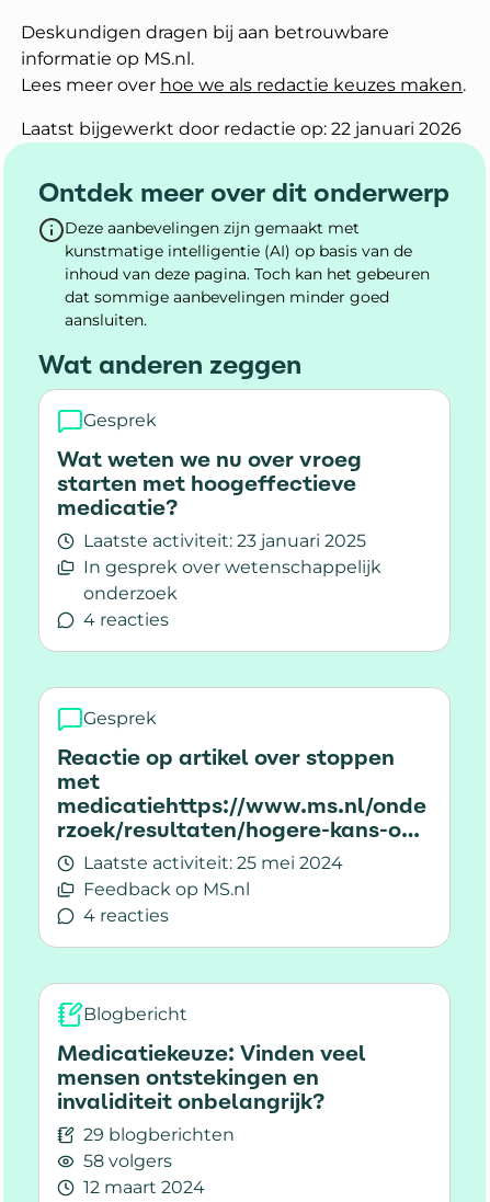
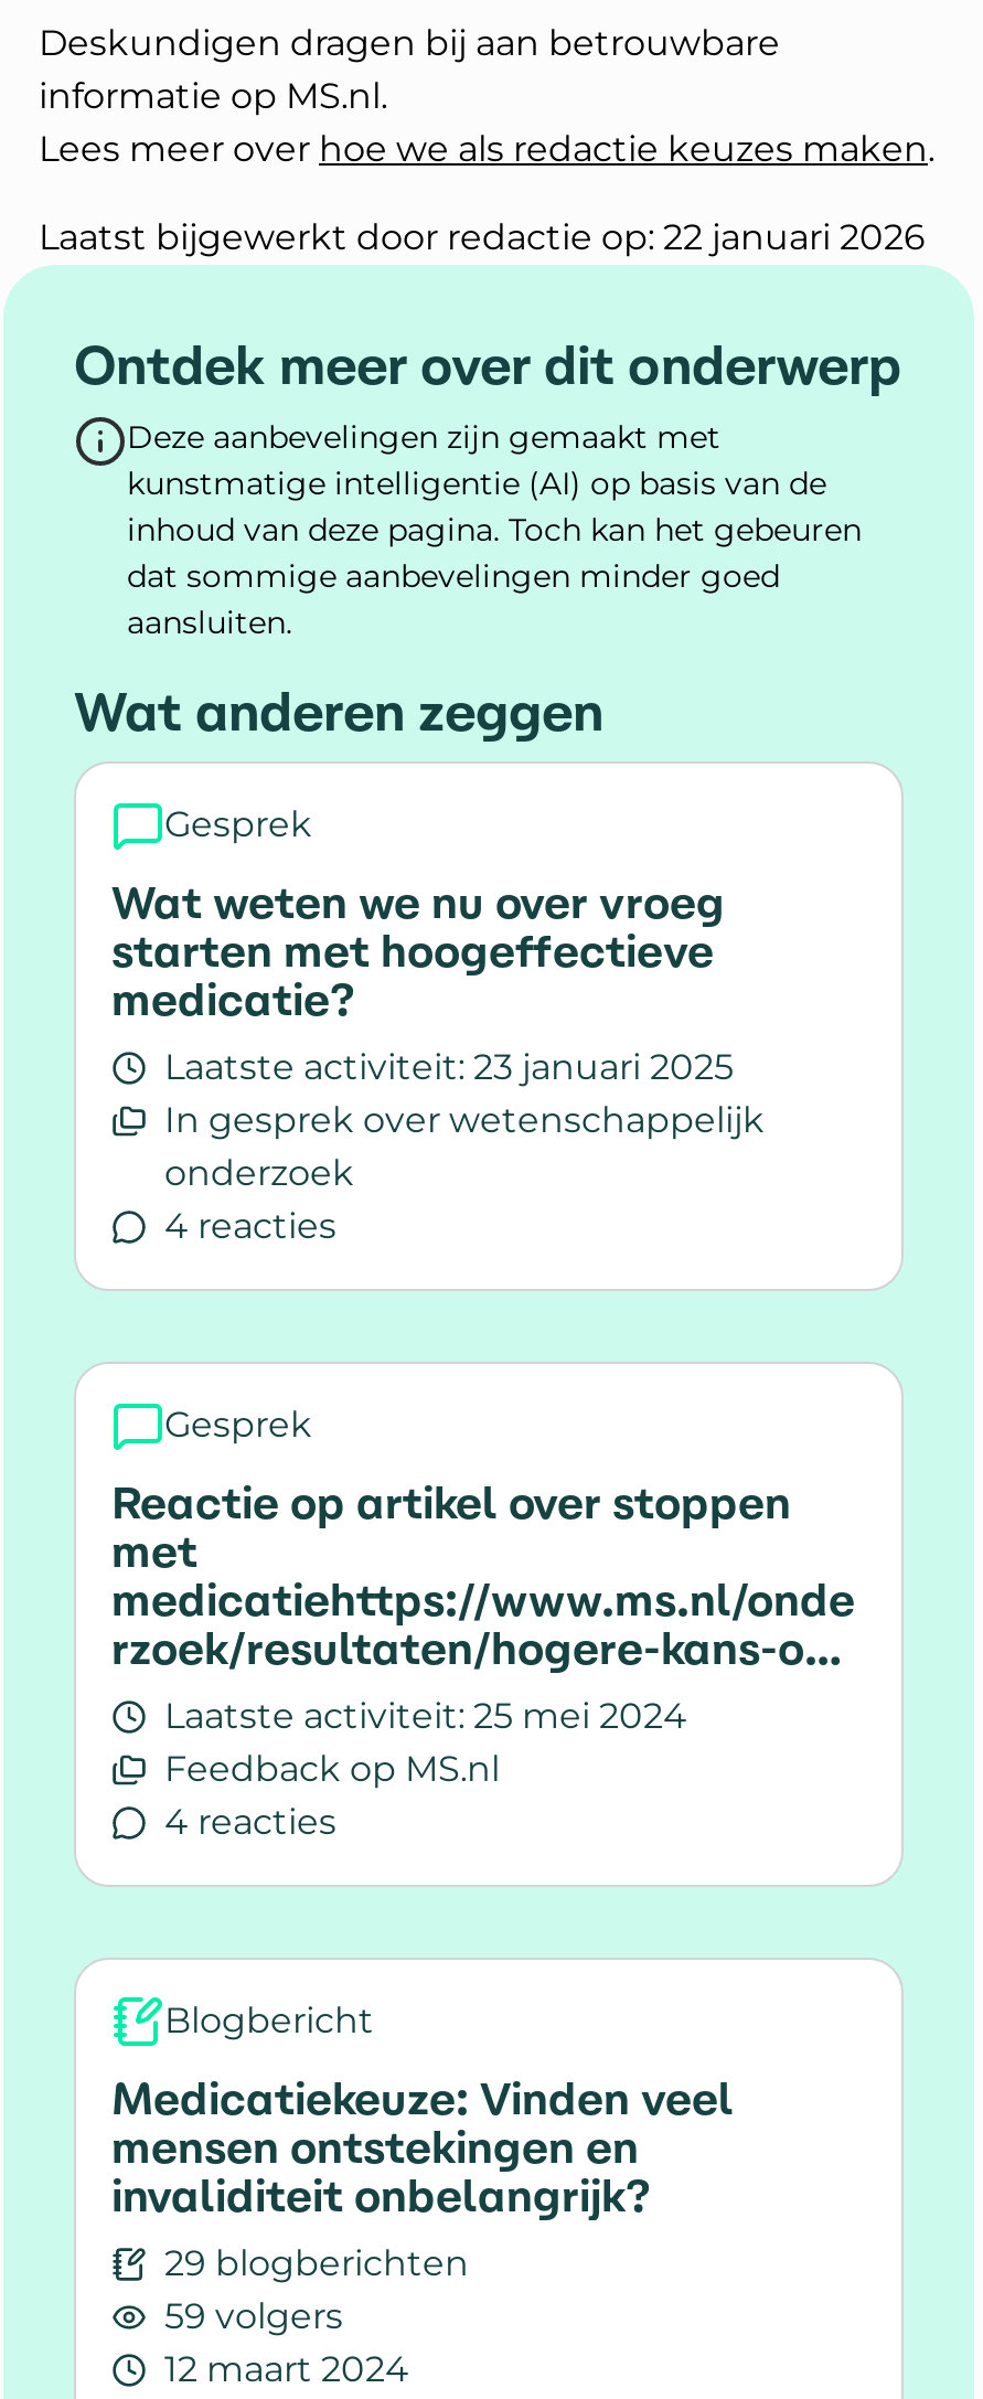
- 58 volgers
+ 59 volgers
